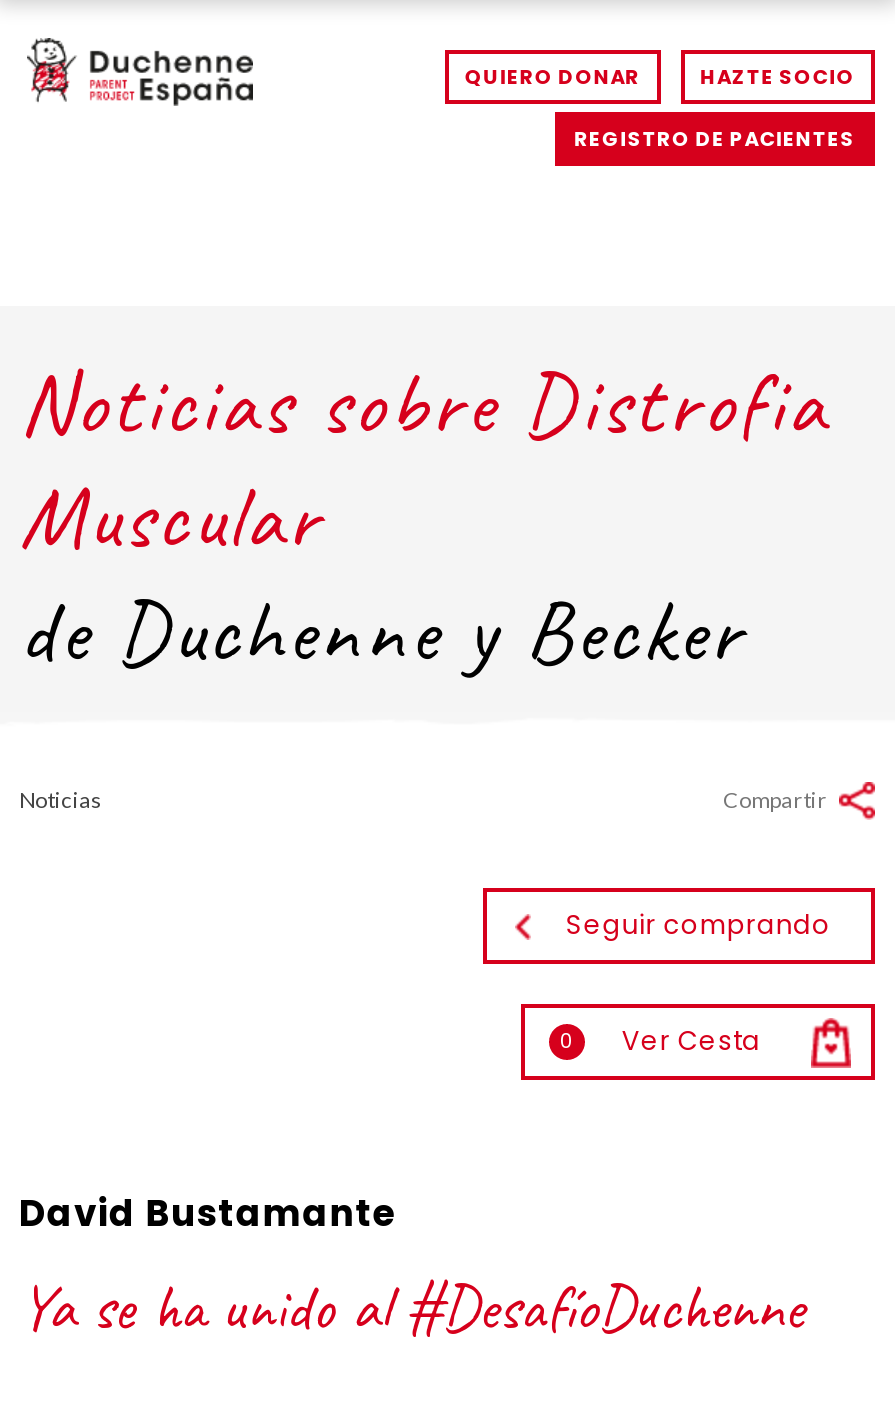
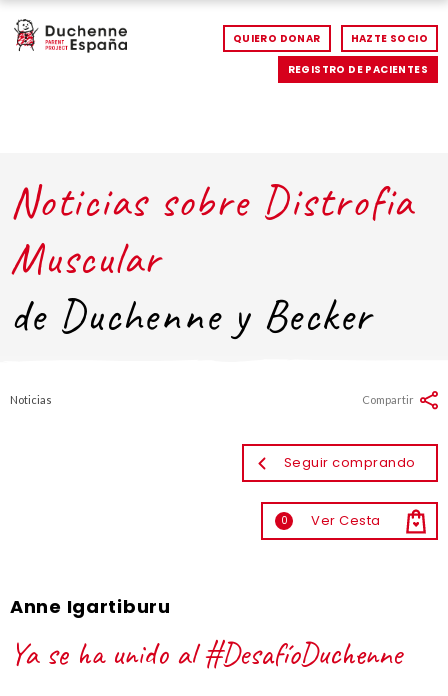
- David Bustamante
+ Anne Igartiburu
